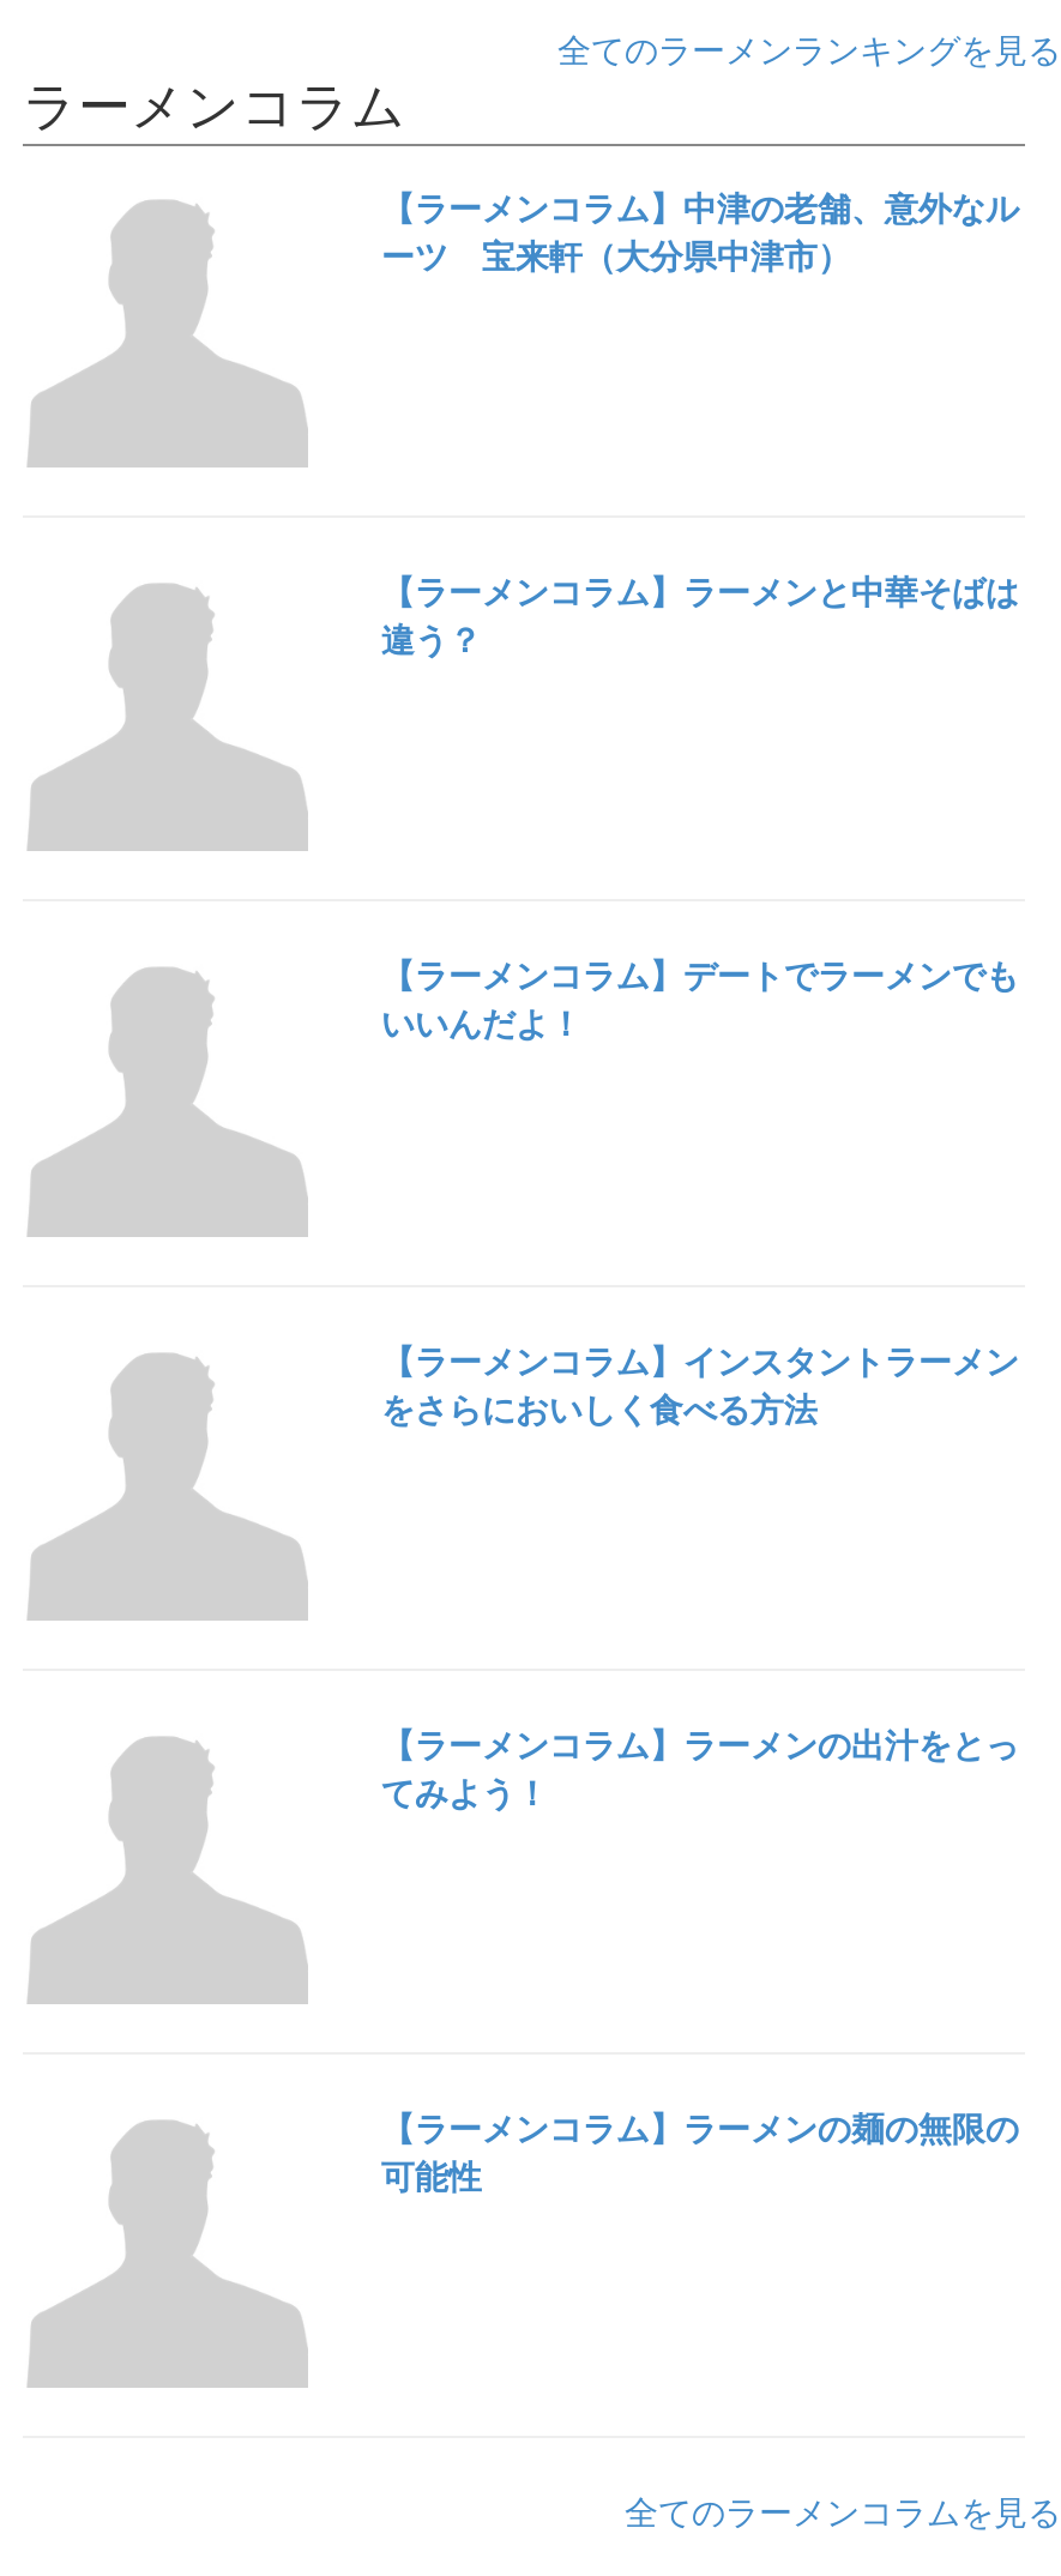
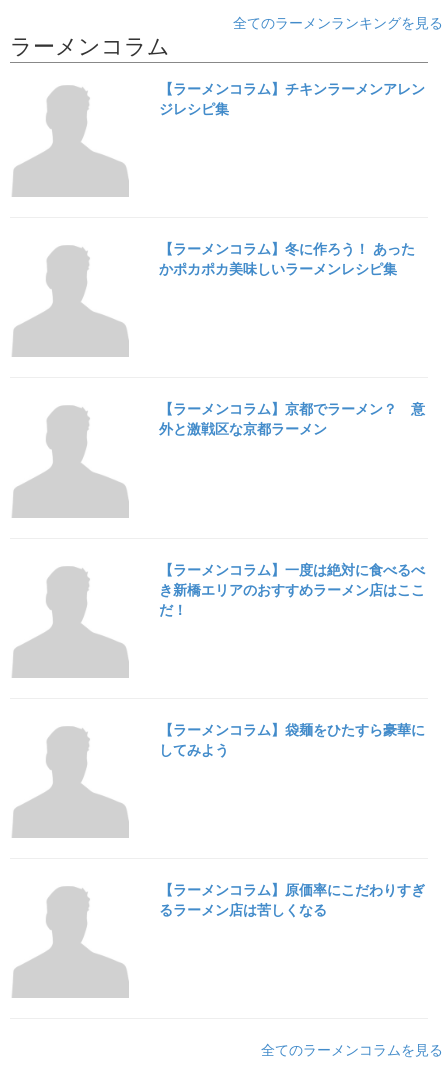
- 【ラーメンコラム】中津の老舗、意外なル
- ーツ 宝来軒（大分県中津市）
+ 【ラーメンコラム】チキンラーメンアレン
+ ジレシピ集

- 【ラーメンコラム】ラーメンと中華そばは
- 違う？
+ 【ラーメンコラム】冬に作ろう！ あった
+ かポカポカ美味しいラーメンレシピ集

- 【ラーメンコラム】デートでラーメンでも
- いいんだよ！
+ 【ラーメンコラム】京都でラーメン？ 意
+ 外と激戦区な京都ラーメン

- 【ラーメンコラム】インスタントラーメン
- をさらにおいしく食べる方法
+ 【ラーメンコラム】一度は絶対に食べるべ
+ き新橋エリアのおすすめラーメン店はここ
+ だ！

- 【ラーメンコラム】ラーメンの出汁をとっ
- てみよう！
+ 【ラーメンコラム】袋麺をひたすら豪華に
+ してみよう

- 【ラーメンコラム】ラーメンの麺の無限の
- 可能性
+ 【ラーメンコラム】原価率にこだわりすぎ
+ るラーメン店は苦しくなる
